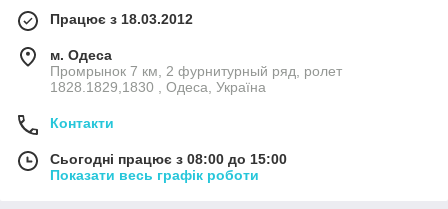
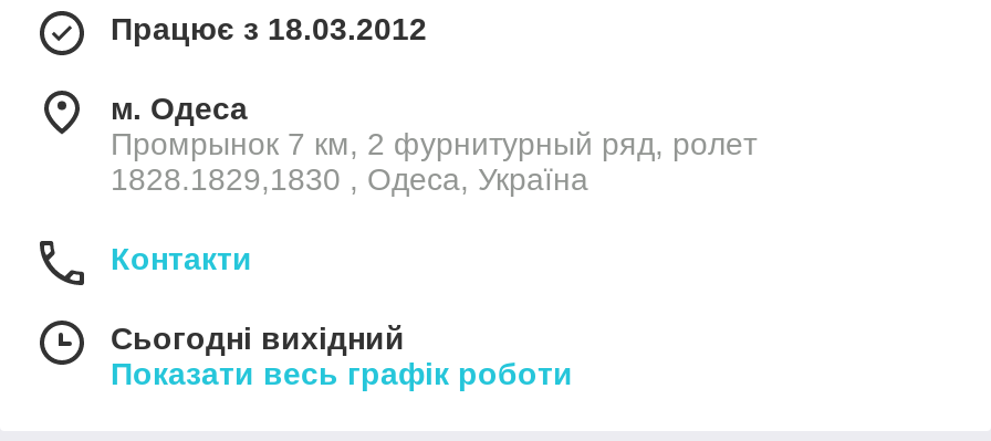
- Сьогодні працює з 08:00 до 15:00
+ Сьогодні вихідний
